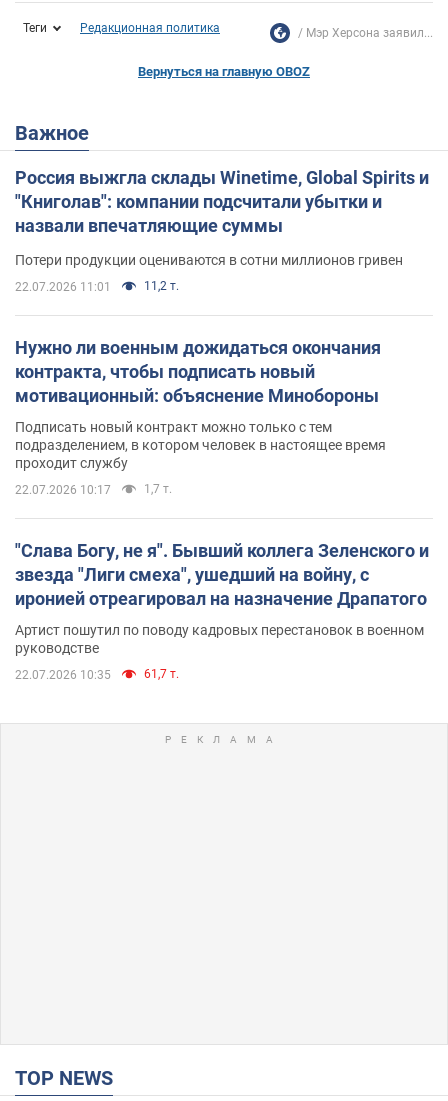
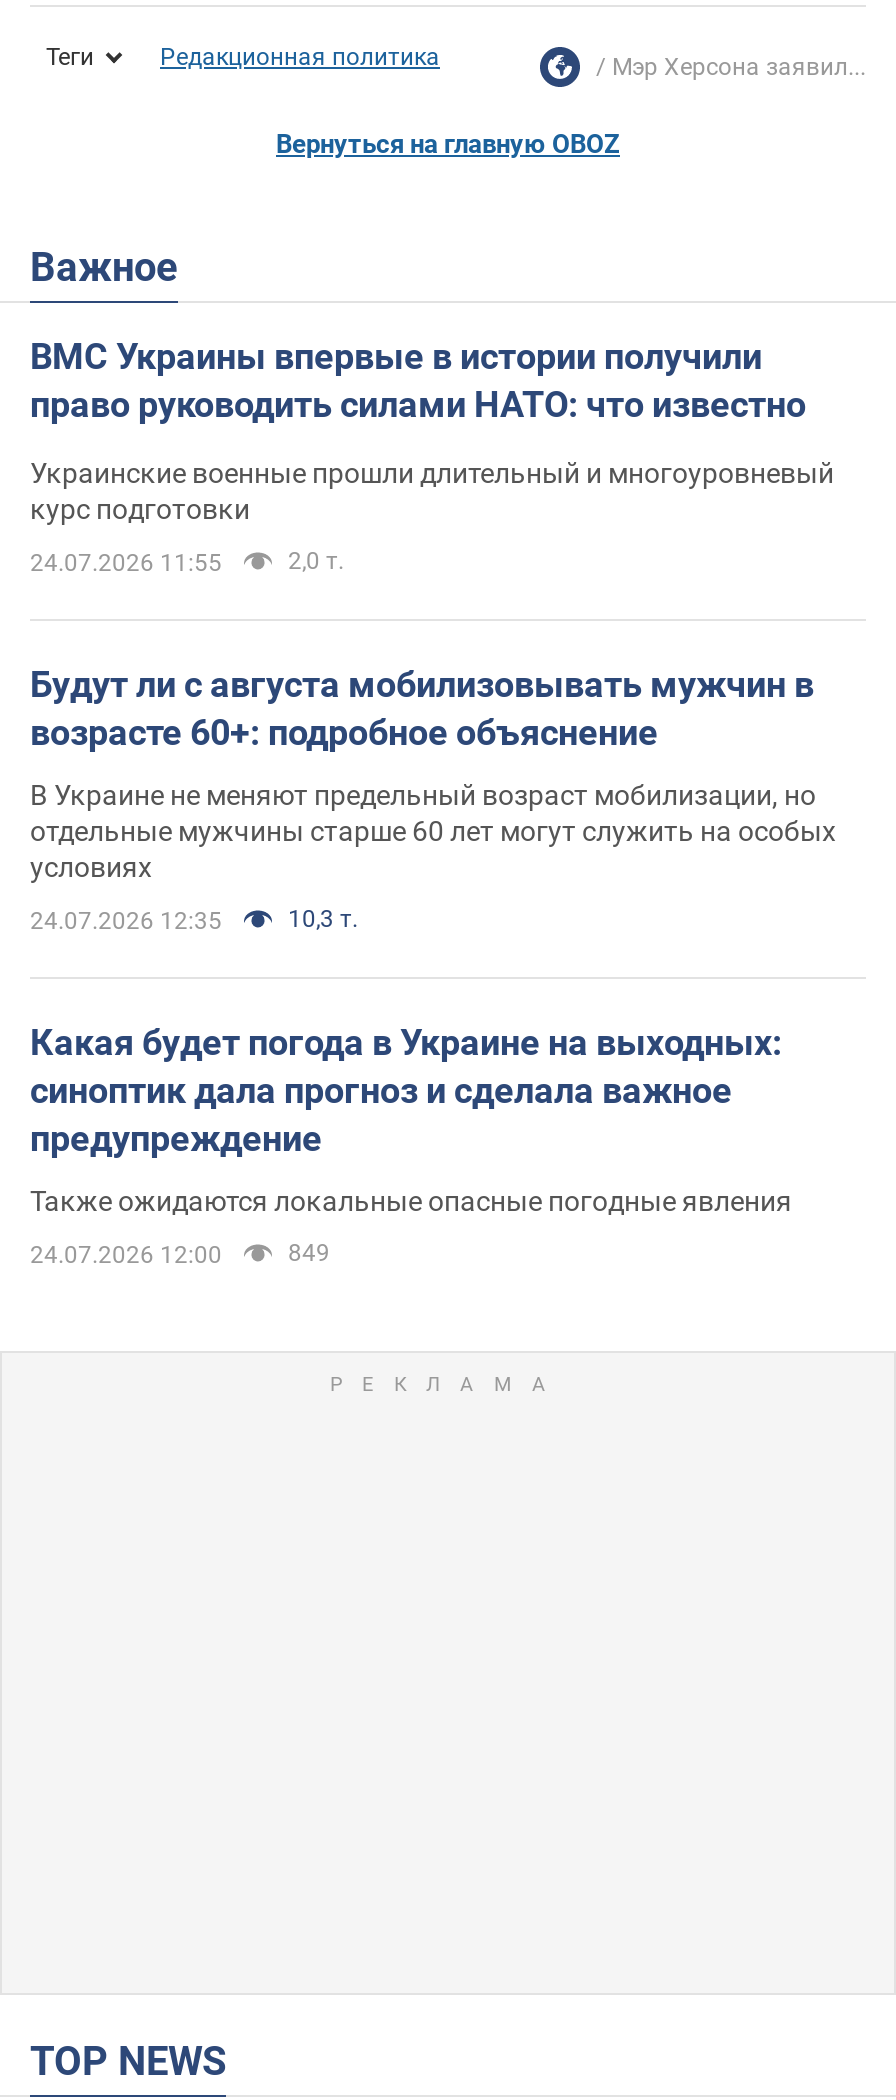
- Россия выжгла склады Winetime, Global Spirits и
- "Книголав": компании подсчитали убытки и
- назвали впечатляющие суммы
+ ВМС Украины впервые в истории получили
+ право руководить силами НАТО: что известно

- Потери продукции оцениваются в сотни миллионов гривен
+ Украинские военные прошли длительный и многоуровневый
+ курс подготовки

- 22.07.2026 11:01
- 11,2 т.
+ 24.07.2026 11:55
+ 2,0 т.

- Нужно ли военным дожидаться окончания
- контракта, чтобы подписать новый
- мотивационный: объяснение Минобороны
+ Будут ли с августа мобилизовывать мужчин в
+ возрасте 60+: подробное объяснение

- Подписать новый контракт можно только с тем
- подразделением, в котором человек в настоящее время
- проходит службу
+ В Украине не меняют предельный возраст мобилизации, но
+ отдельные мужчины старше 60 лет могут служить на особых
+ условиях

- 22.07.2026 10:17
- 1,7 т.
+ 24.07.2026 12:35
+ 10,3 т.

- "Слава Богу, не я". Бывший коллега Зеленского и
- звезда "Лиги смеха", ушедший на войну, с
- иронией отреагировал на назначение Драпатого
+ Какая будет погода в Украине на выходных:
+ синоптик дала прогноз и сделала важное
+ предупреждение

- Артист пошутил по поводу кадровых перестановок в военном
- руководстве
+ Также ожидаются локальные опасные погодные явления

- 22.07.2026 10:35
- 61,7 т.
+ 24.07.2026 12:00
+ 849
